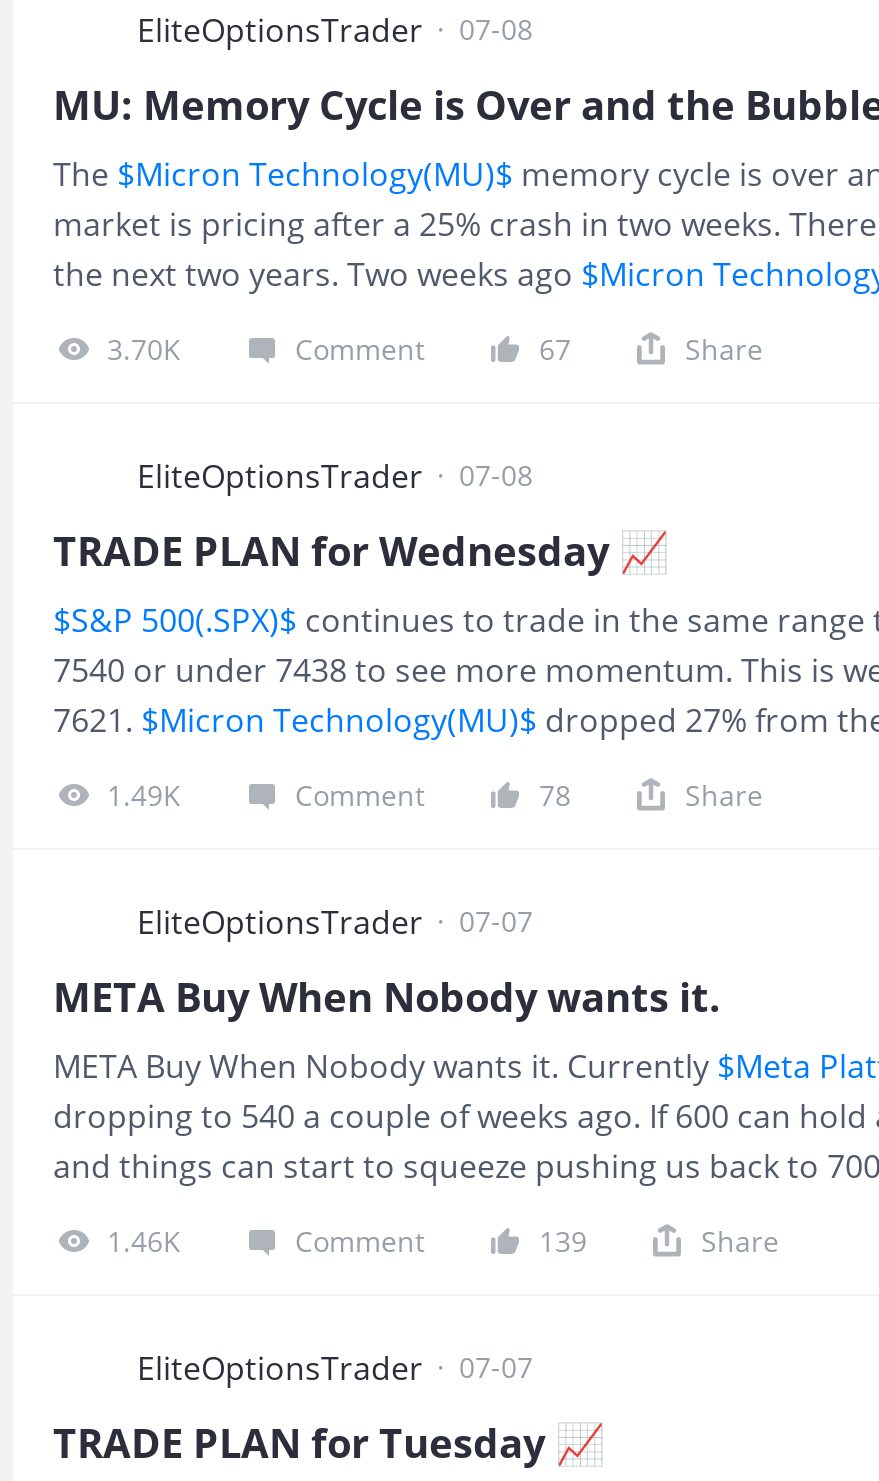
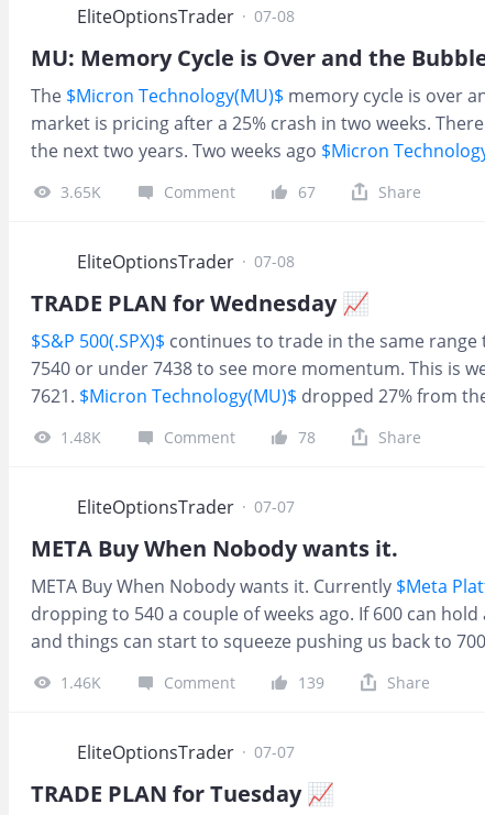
- 3.70K
+ 3.65K

- 1.49K
+ 1.48K
